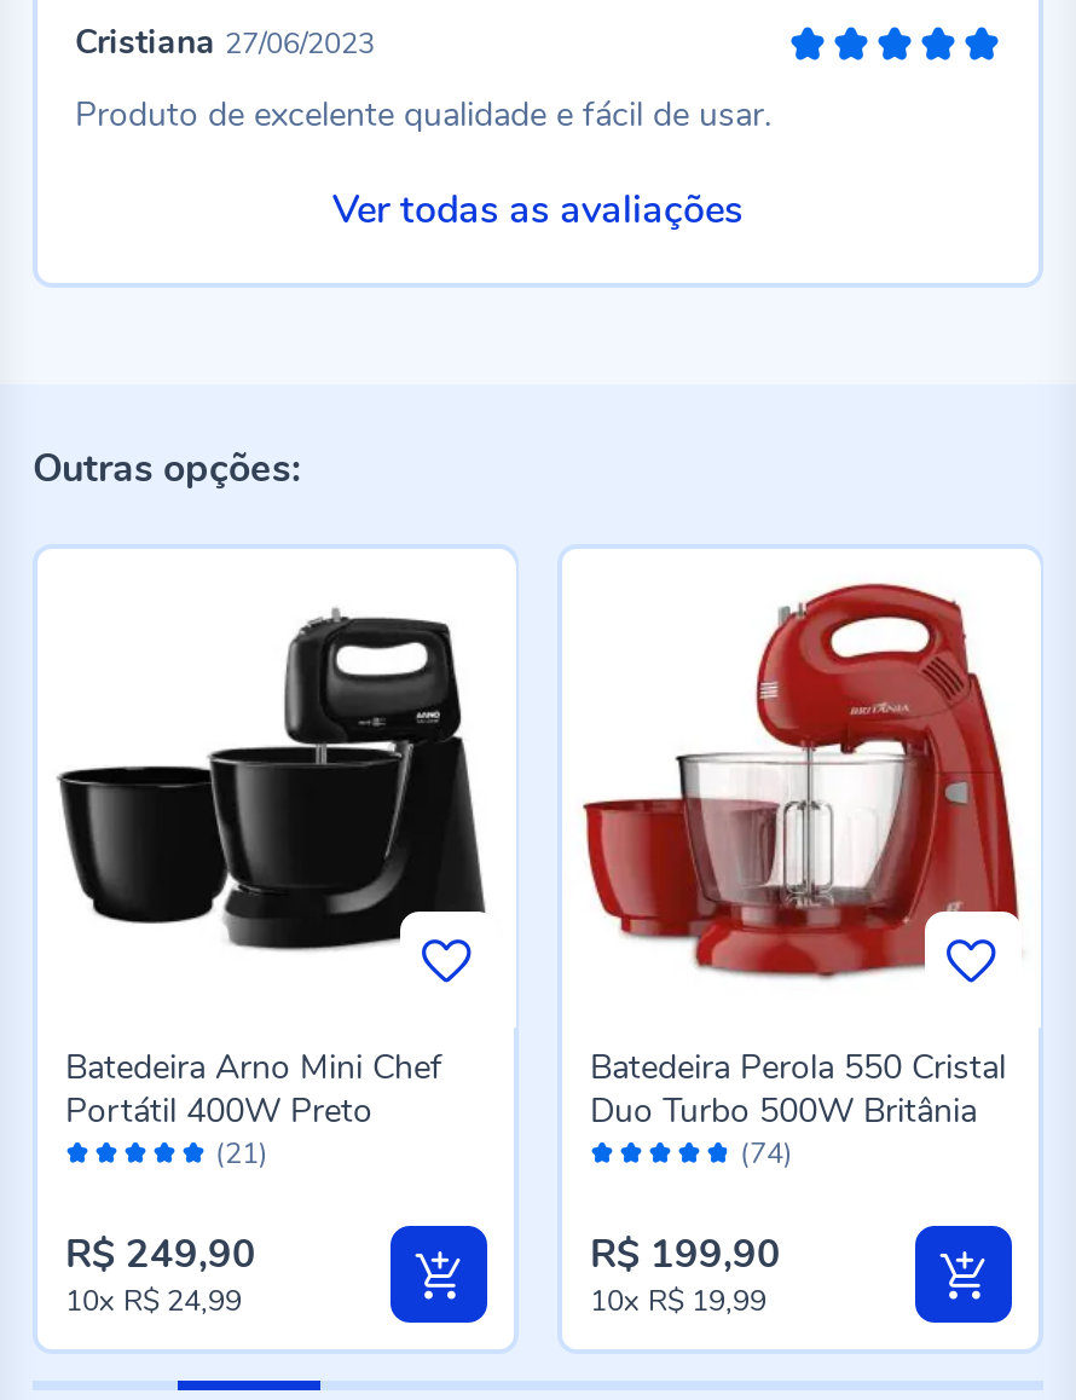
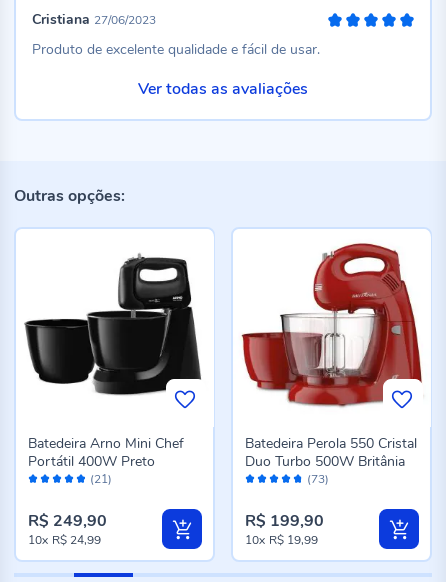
- (74)
+ (73)
